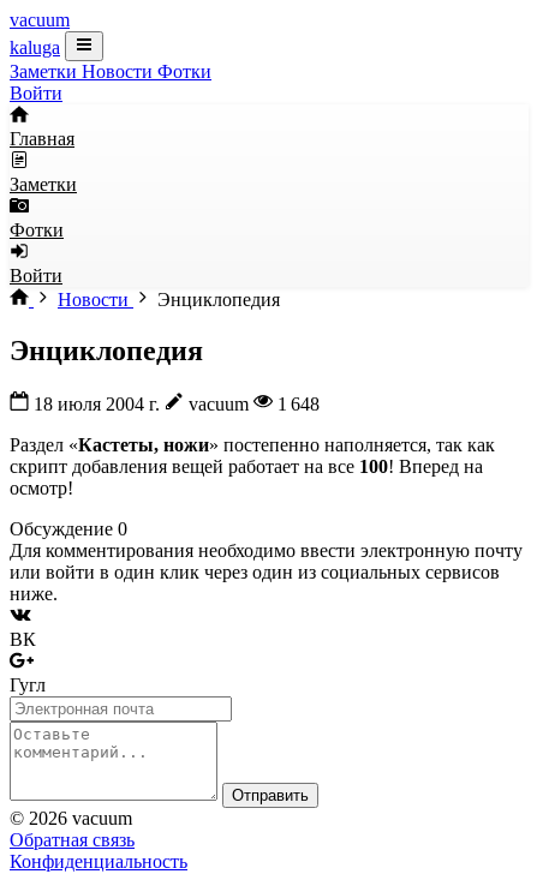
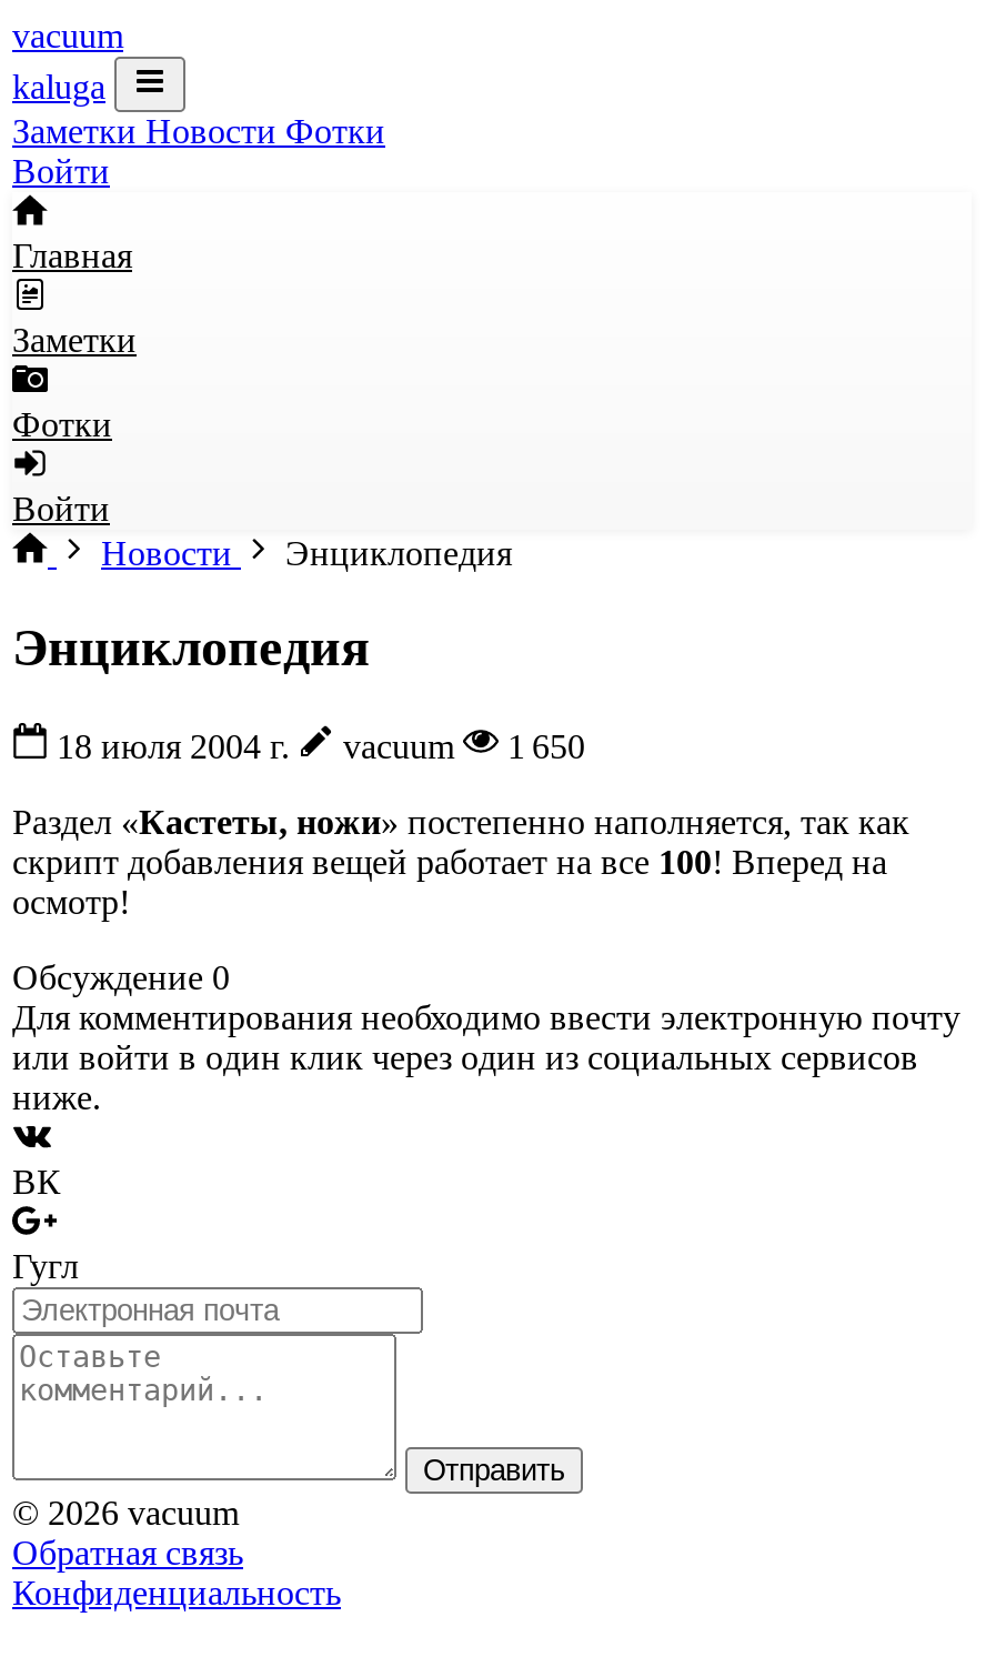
- 18 июля 2004 г. vacuum 1 648
+ 18 июля 2004 г. vacuum 1 650
